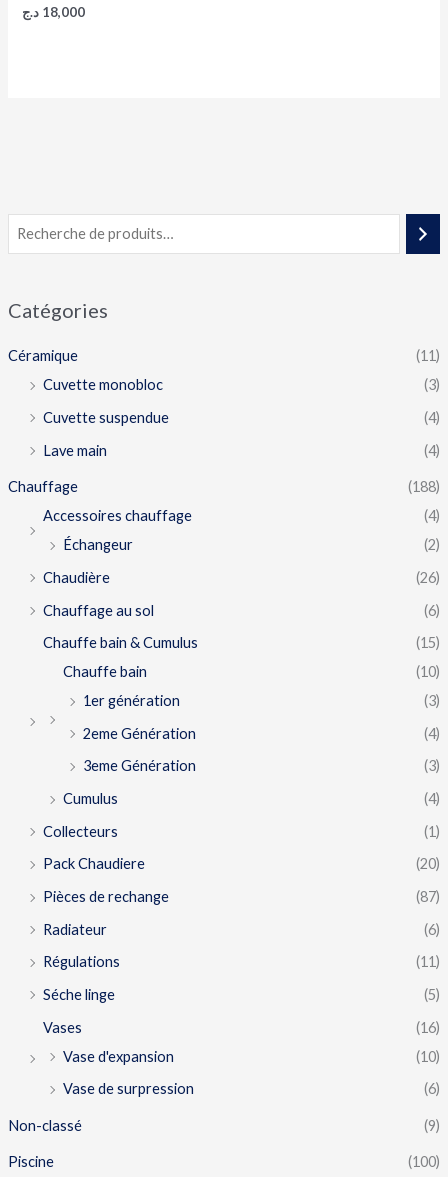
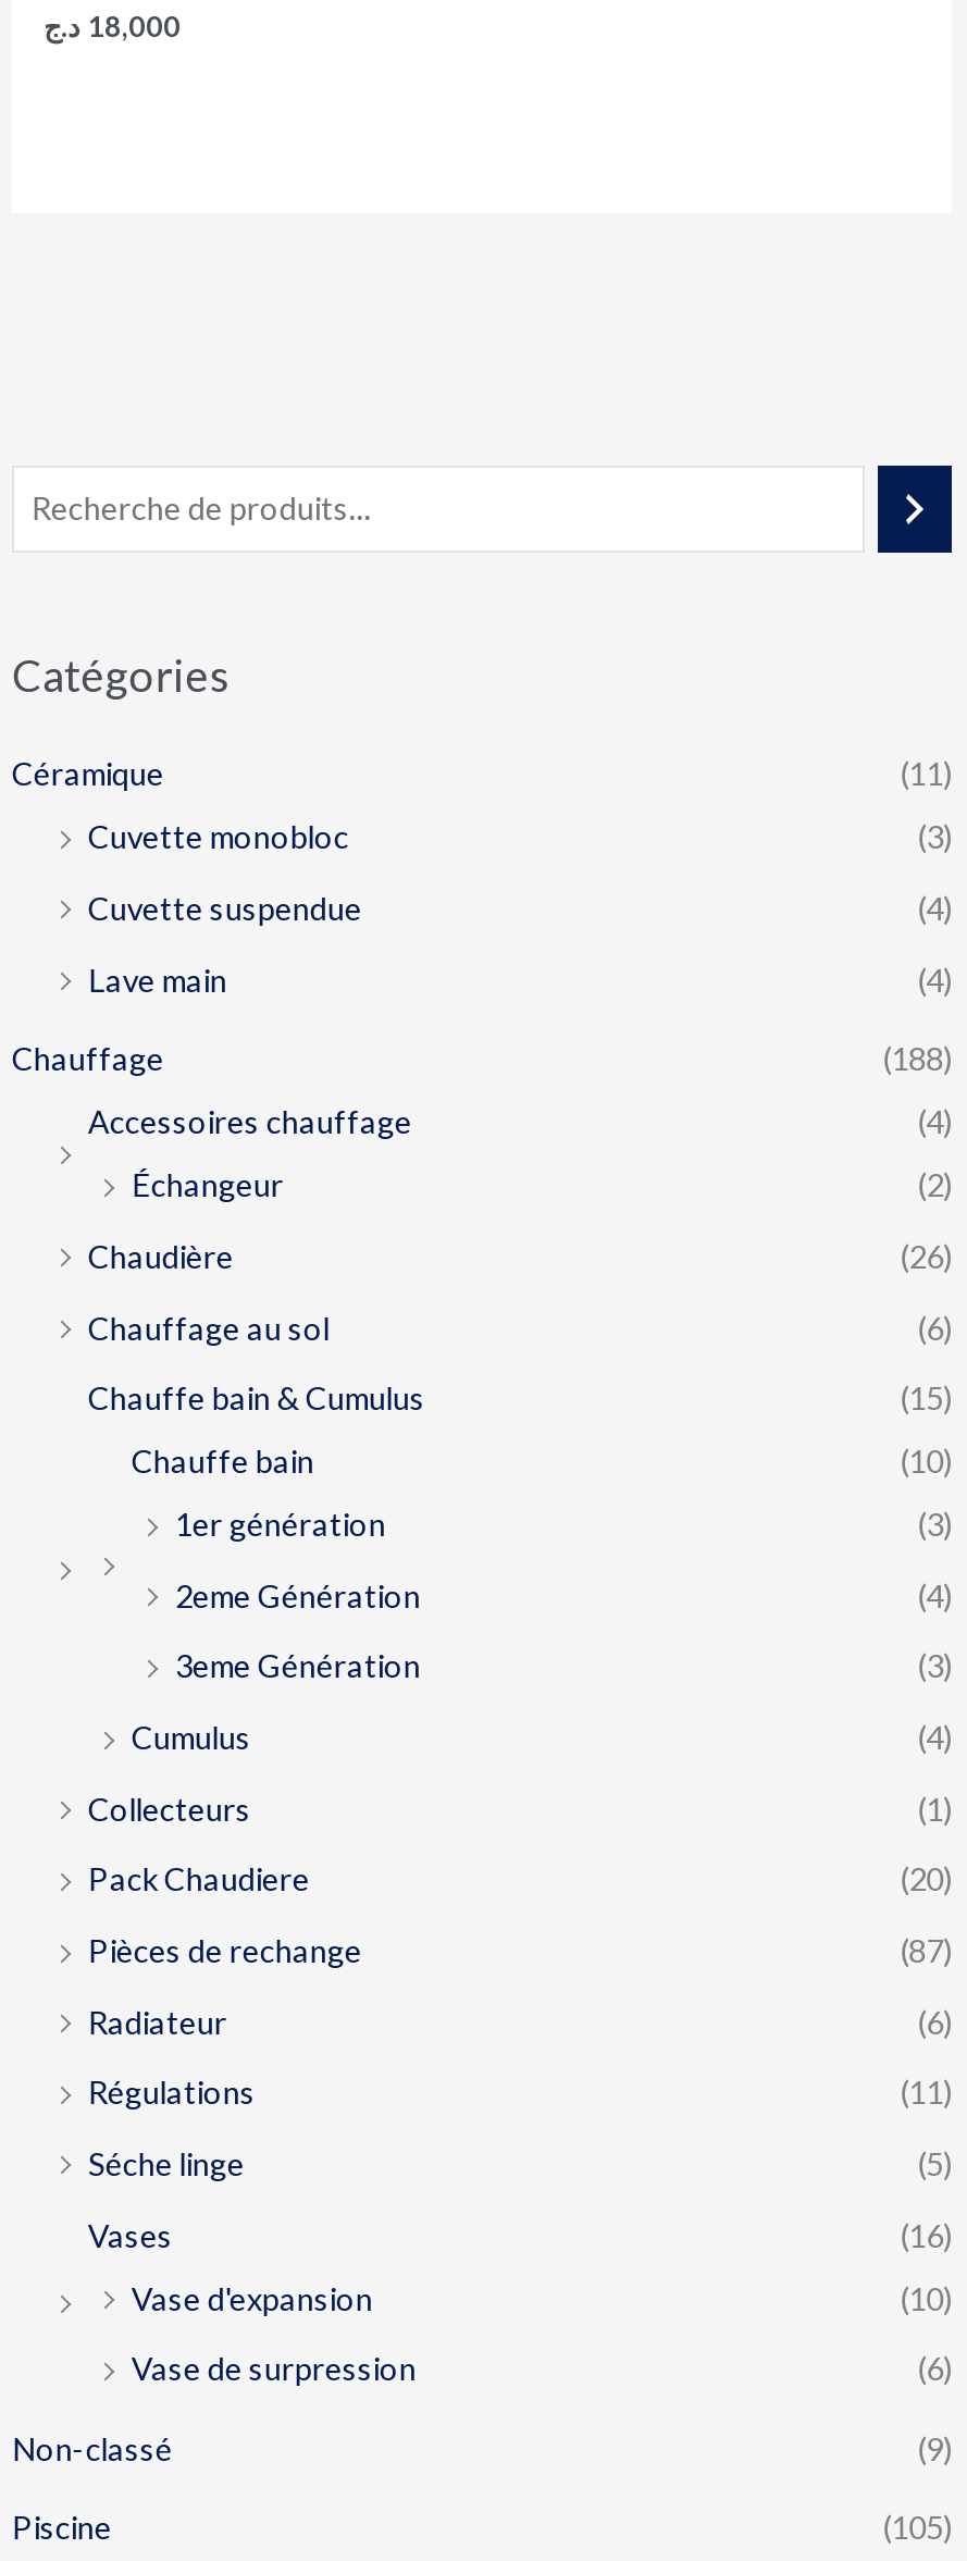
- (100)
+ (105)
